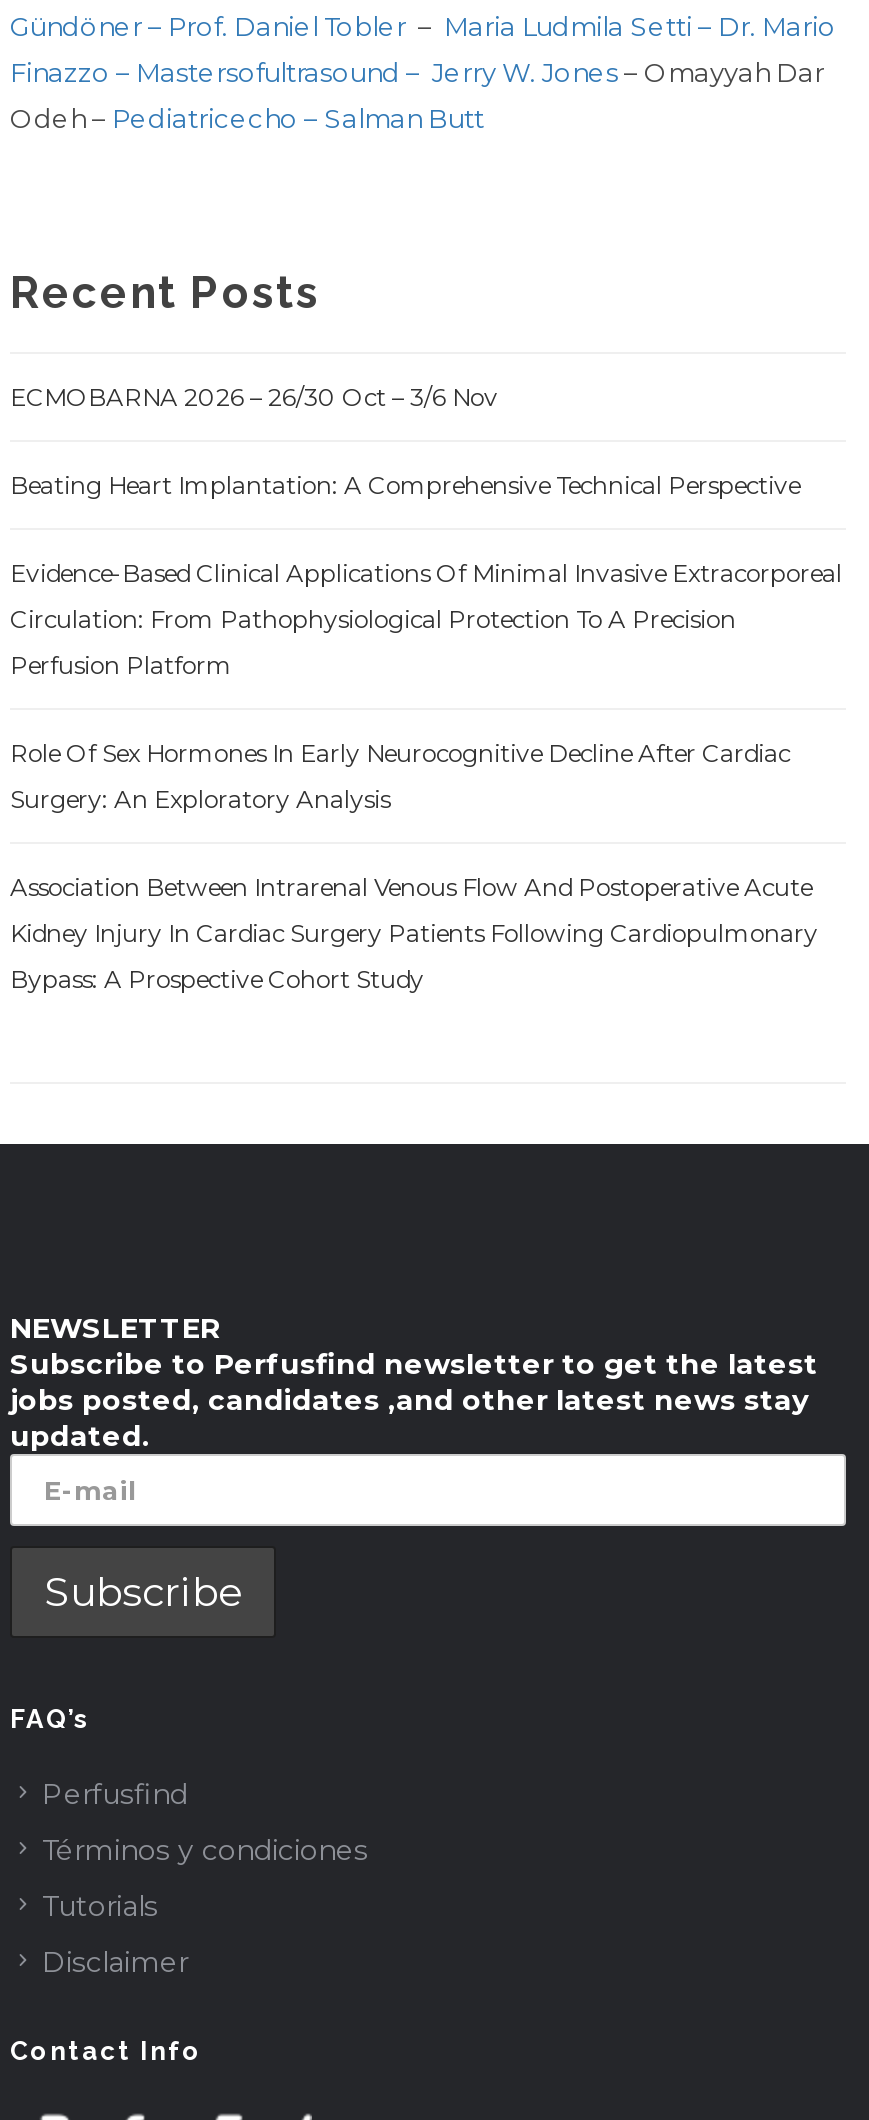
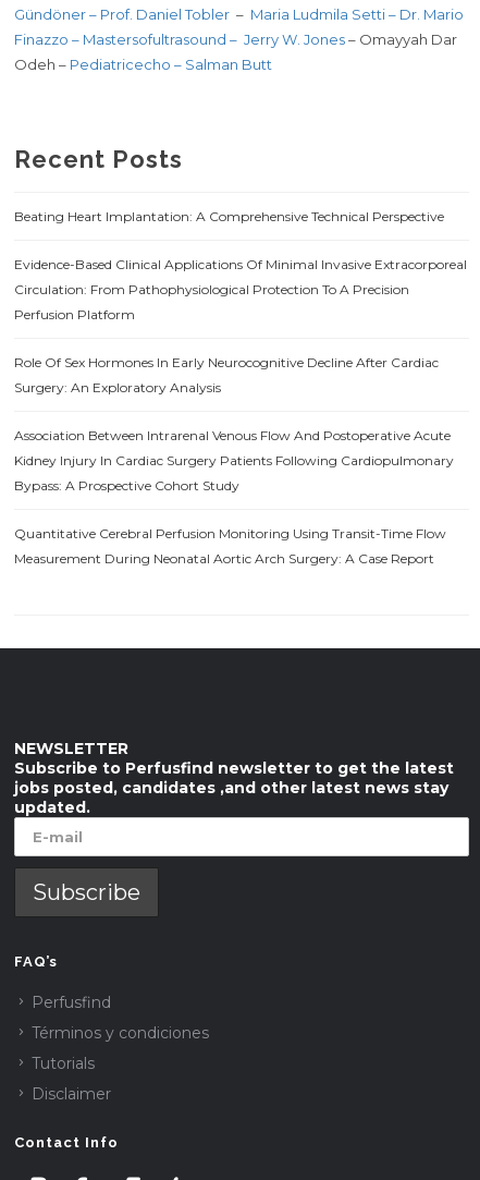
- ECMOBARNA 2026 – 26/30 Oct – 3/6 Nov

moved up: Beating Heart Implantation: A Comprehensive Technical Perspective | Evidence-Based Clinical Applications Of Minimal Invasive Extracorporeal | Circulation: From Pathophysiological Protection To A Precision | ... | Kidney Injury In Cardiac Surgery Patients Following Cardiopulmonary | Bypass: A Prospective Cohort Study

+ Quantitative Cerebral Perfusion Monitoring Using Transit-Time Flow
+ Measurement During Neonatal Aortic Arch Surgery: A Case Report
